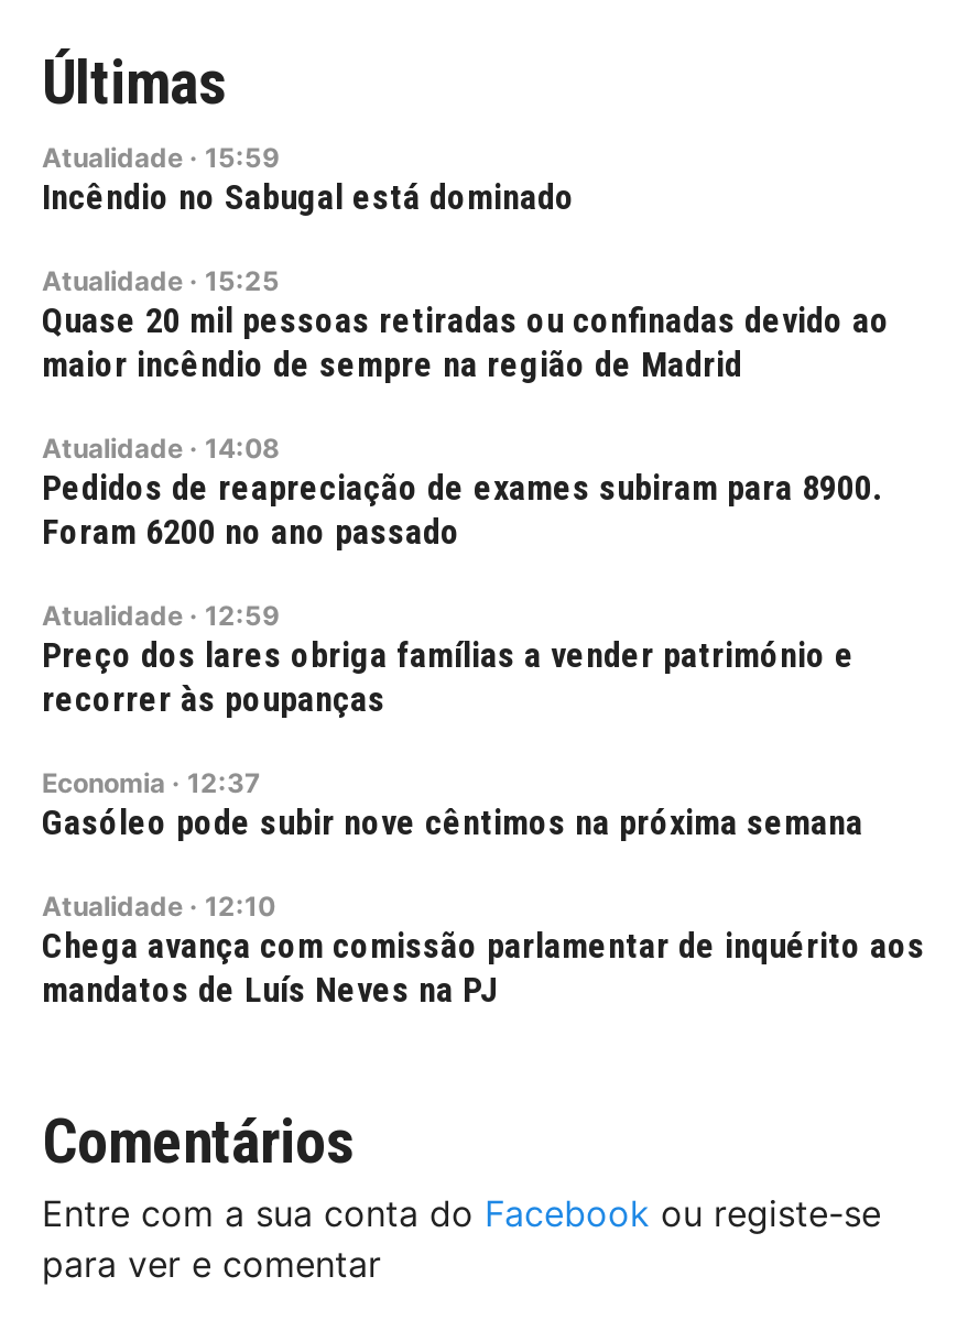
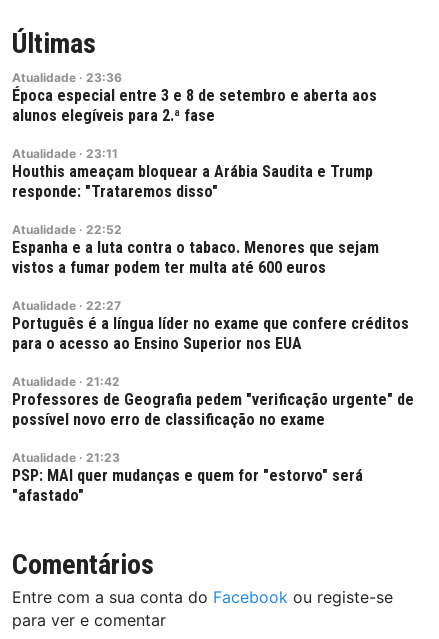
- Atualidade · 15:59
- Incêndio no Sabugal está dominado
+ Atualidade · 23:36
+ Época especial entre 3 e 8 de setembro e aberta aos
+ alunos elegíveis para 2.ª fase

- Atualidade · 15:25
- Quase 20 mil pessoas retiradas ou confinadas devido ao
- maior incêndio de sempre na região de Madrid
+ Atualidade · 23:11
+ Houthis ameaçam bloquear a Arábia Saudita e Trump
+ responde: "Trataremos disso"

- Atualidade · 14:08
- Pedidos de reapreciação de exames subiram para 8900.
- Foram 6200 no ano passado
+ Atualidade · 22:52
+ Espanha e a luta contra o tabaco. Menores que sejam
+ vistos a fumar podem ter multa até 600 euros

- Atualidade · 12:59
- Preço dos lares obriga famílias a vender património e
- recorrer às poupanças
+ Atualidade · 22:27
+ Português é a língua líder no exame que confere créditos
+ para o acesso ao Ensino Superior nos EUA

- Economia · 12:37
- Gasóleo pode subir nove cêntimos na próxima semana
+ Atualidade · 21:42
+ Professores de Geografia pedem "verificação urgente" de
+ possível novo erro de classificação no exame

- Atualidade · 12:10
- Chega avança com comissão parlamentar de inquérito aos
- mandatos de Luís Neves na PJ
+ Atualidade · 21:23
+ PSP: MAI quer mudanças e quem for "estorvo" será
+ "afastado"
